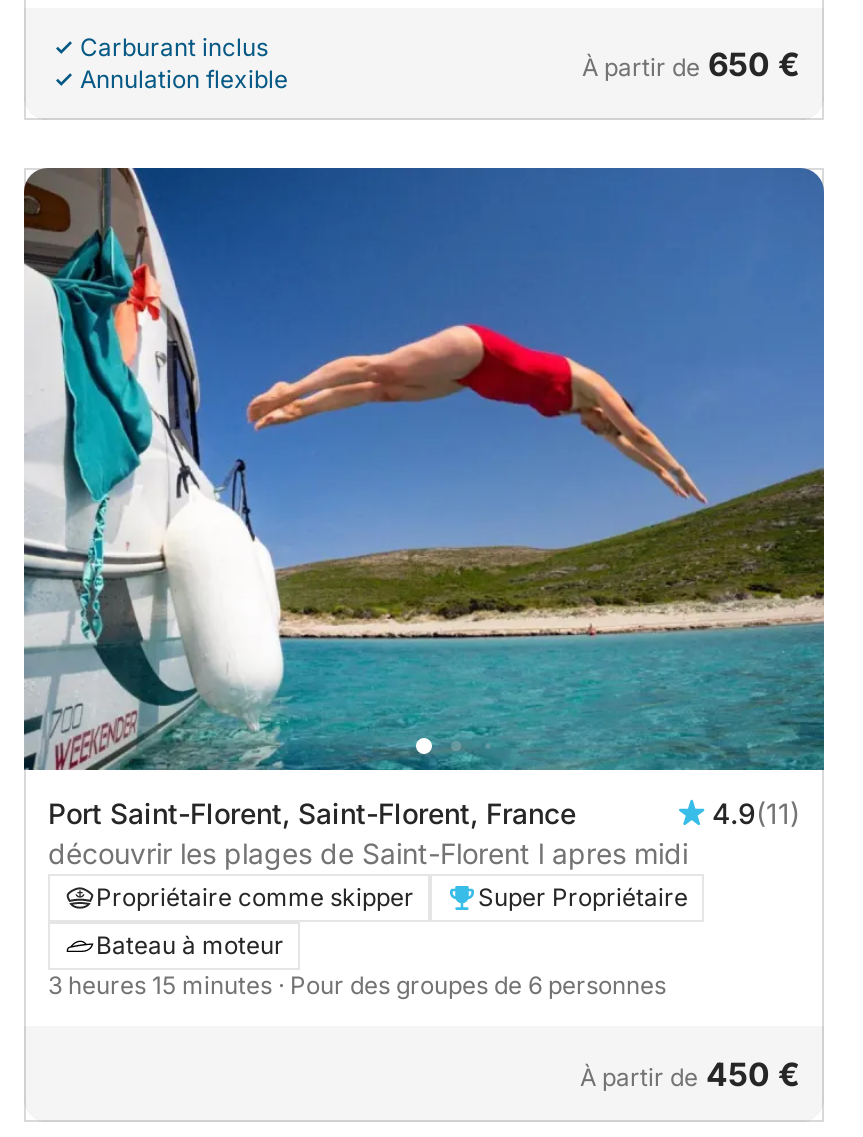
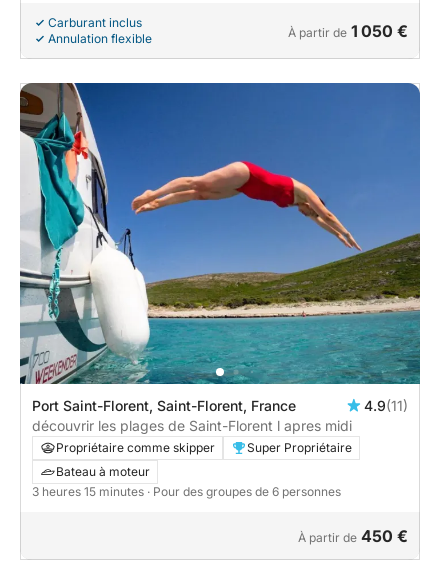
- À partir de 650 €
+ À partir de 1 050 €
